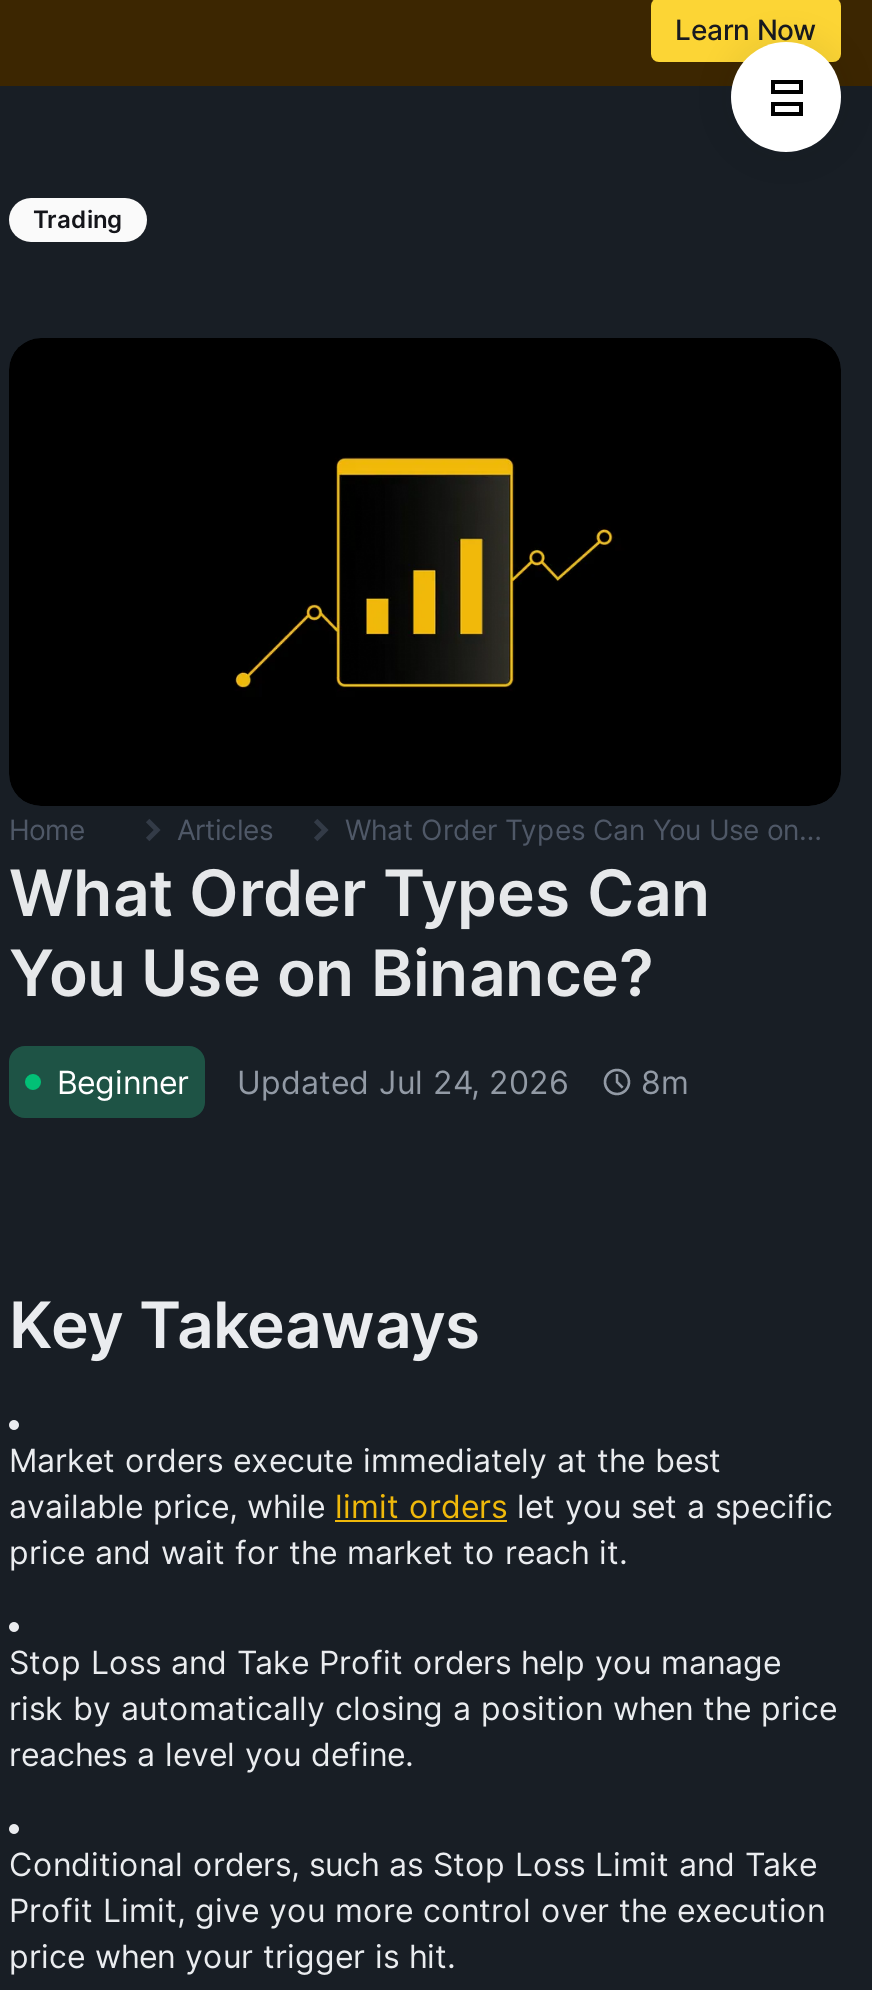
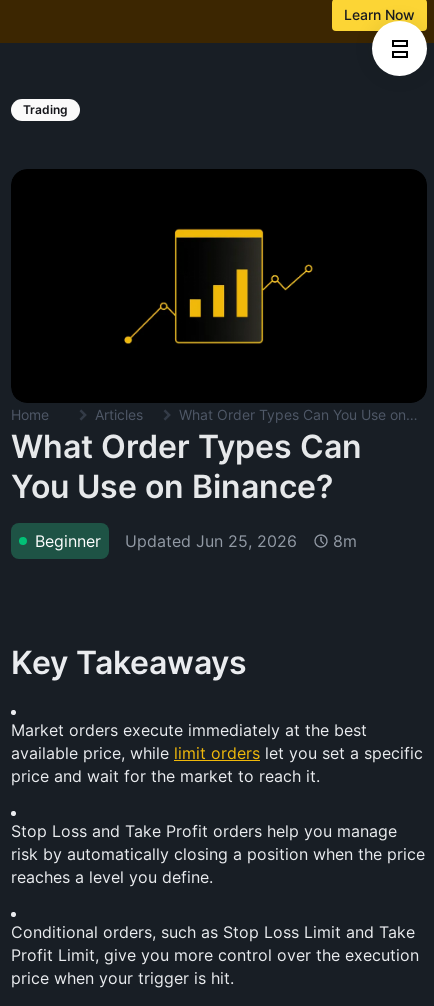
- Beginner Updated Jul 24, 2026 8m
+ Beginner Updated Jun 25, 2026 8m
